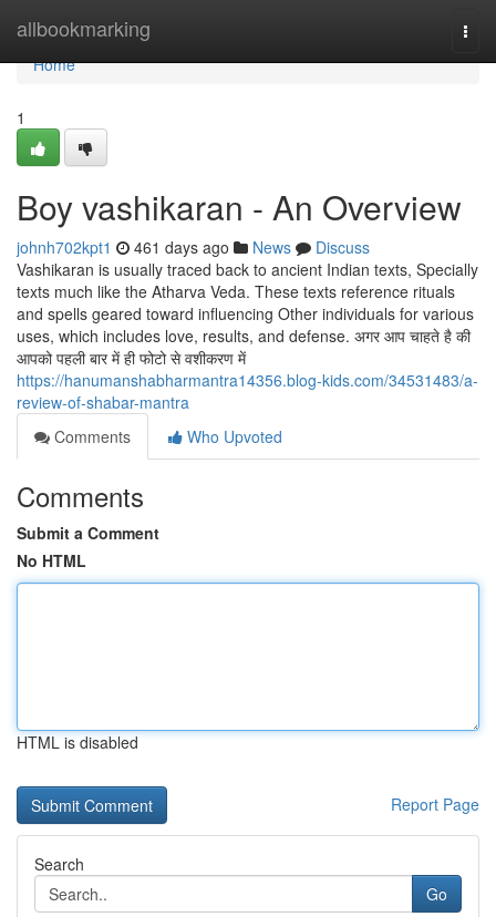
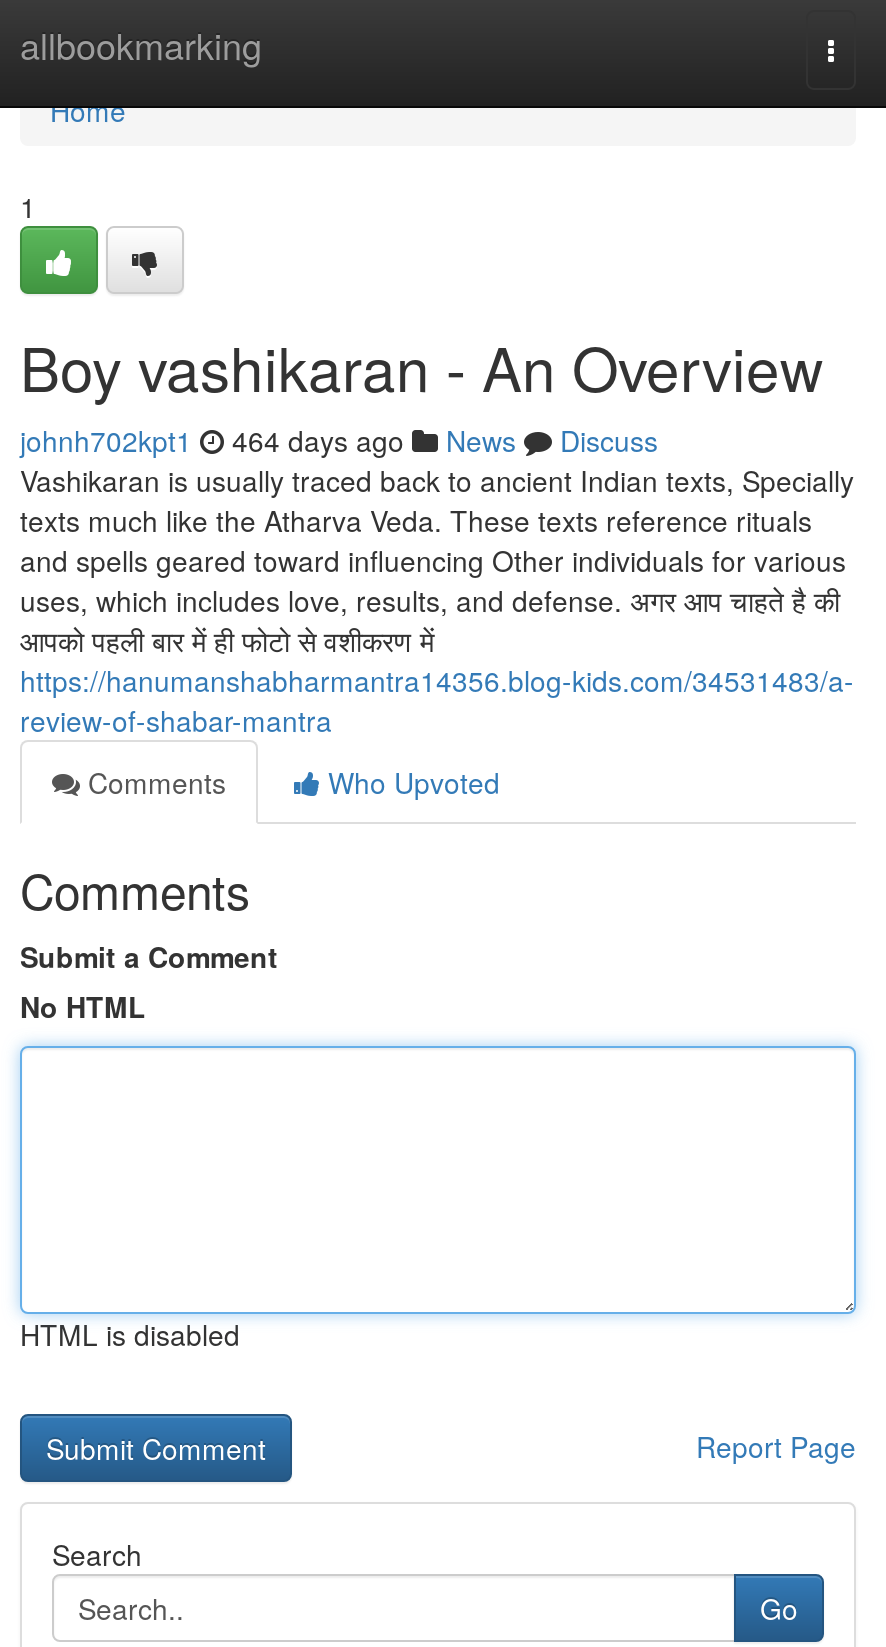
- johnh702kpt1 461 days ago News Discuss
+ johnh702kpt1 464 days ago News Discuss
